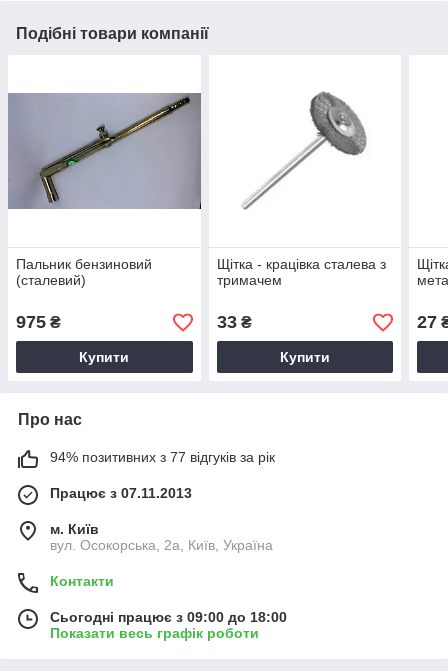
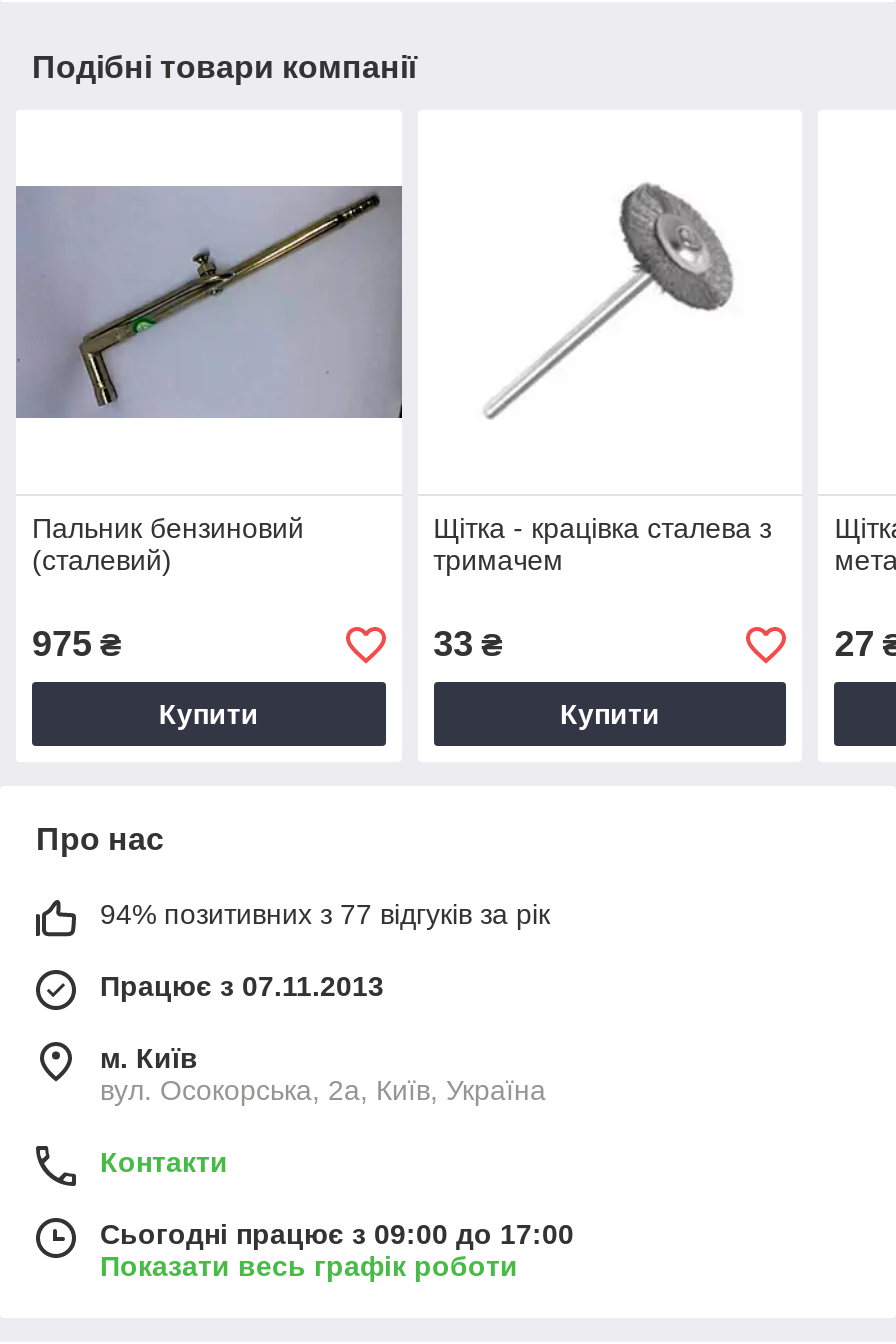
- Сьогодні працює з 09:00 до 18:00
+ Сьогодні працює з 09:00 до 17:00
